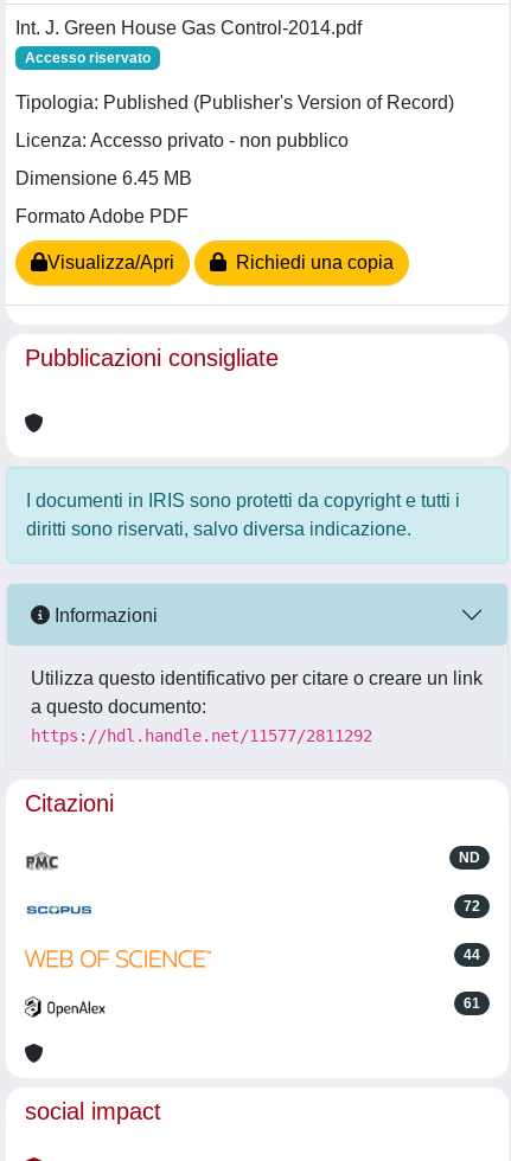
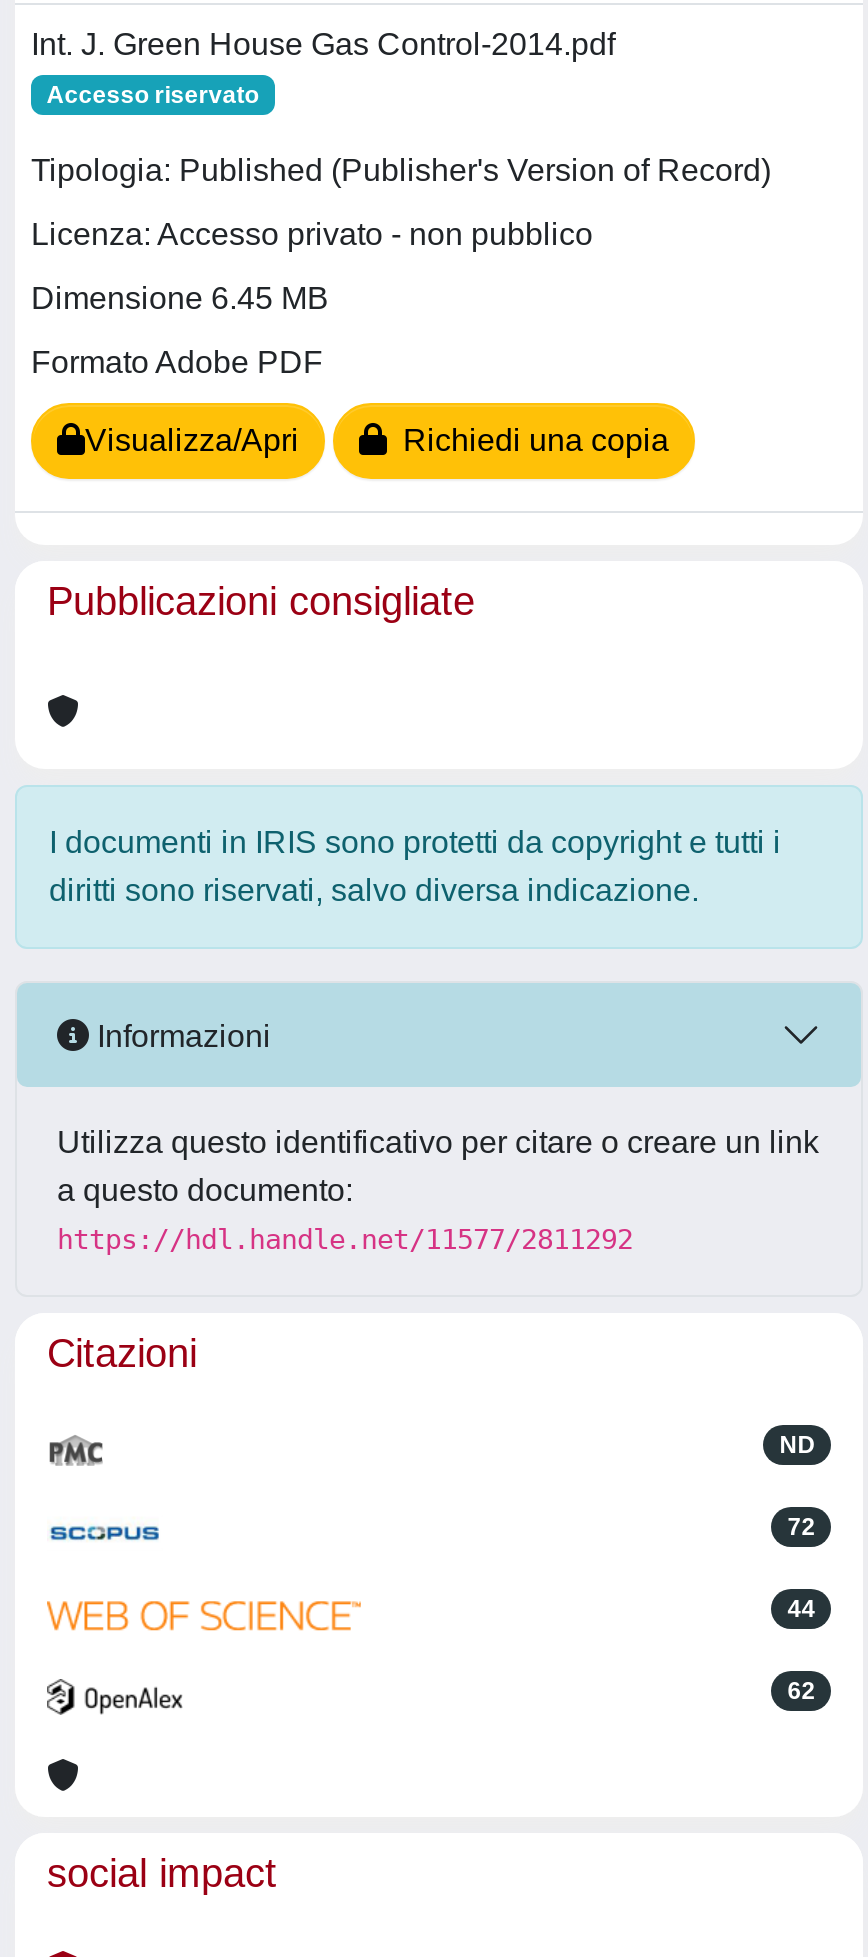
- 61
+ 62
